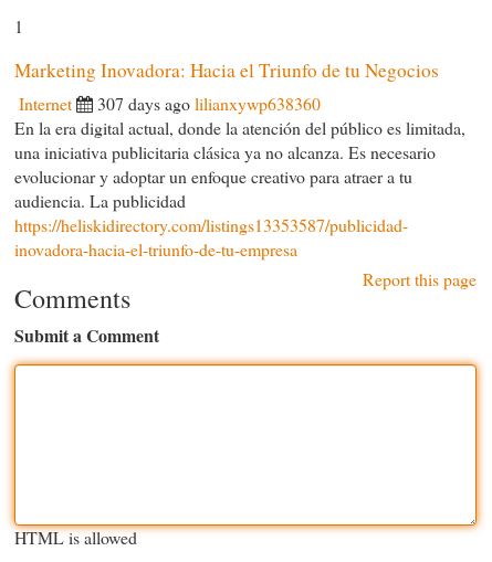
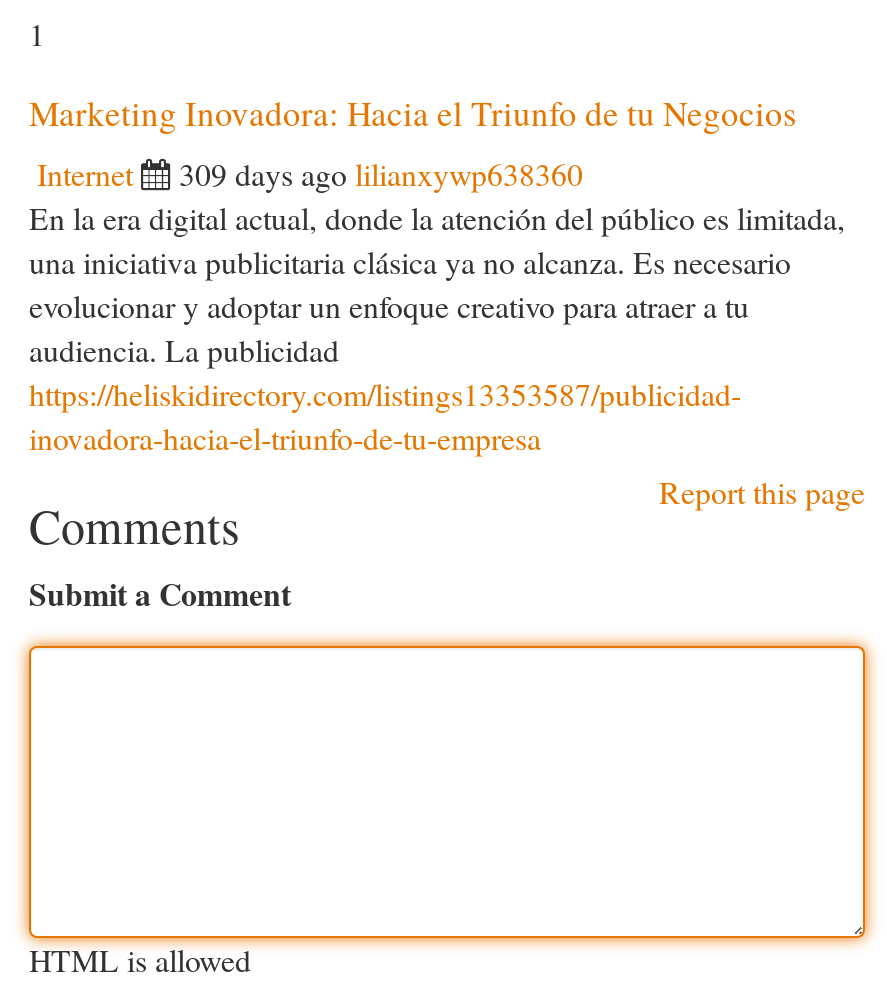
- 307 days ago lilianxywp638360
+ 309 days ago lilianxywp638360
